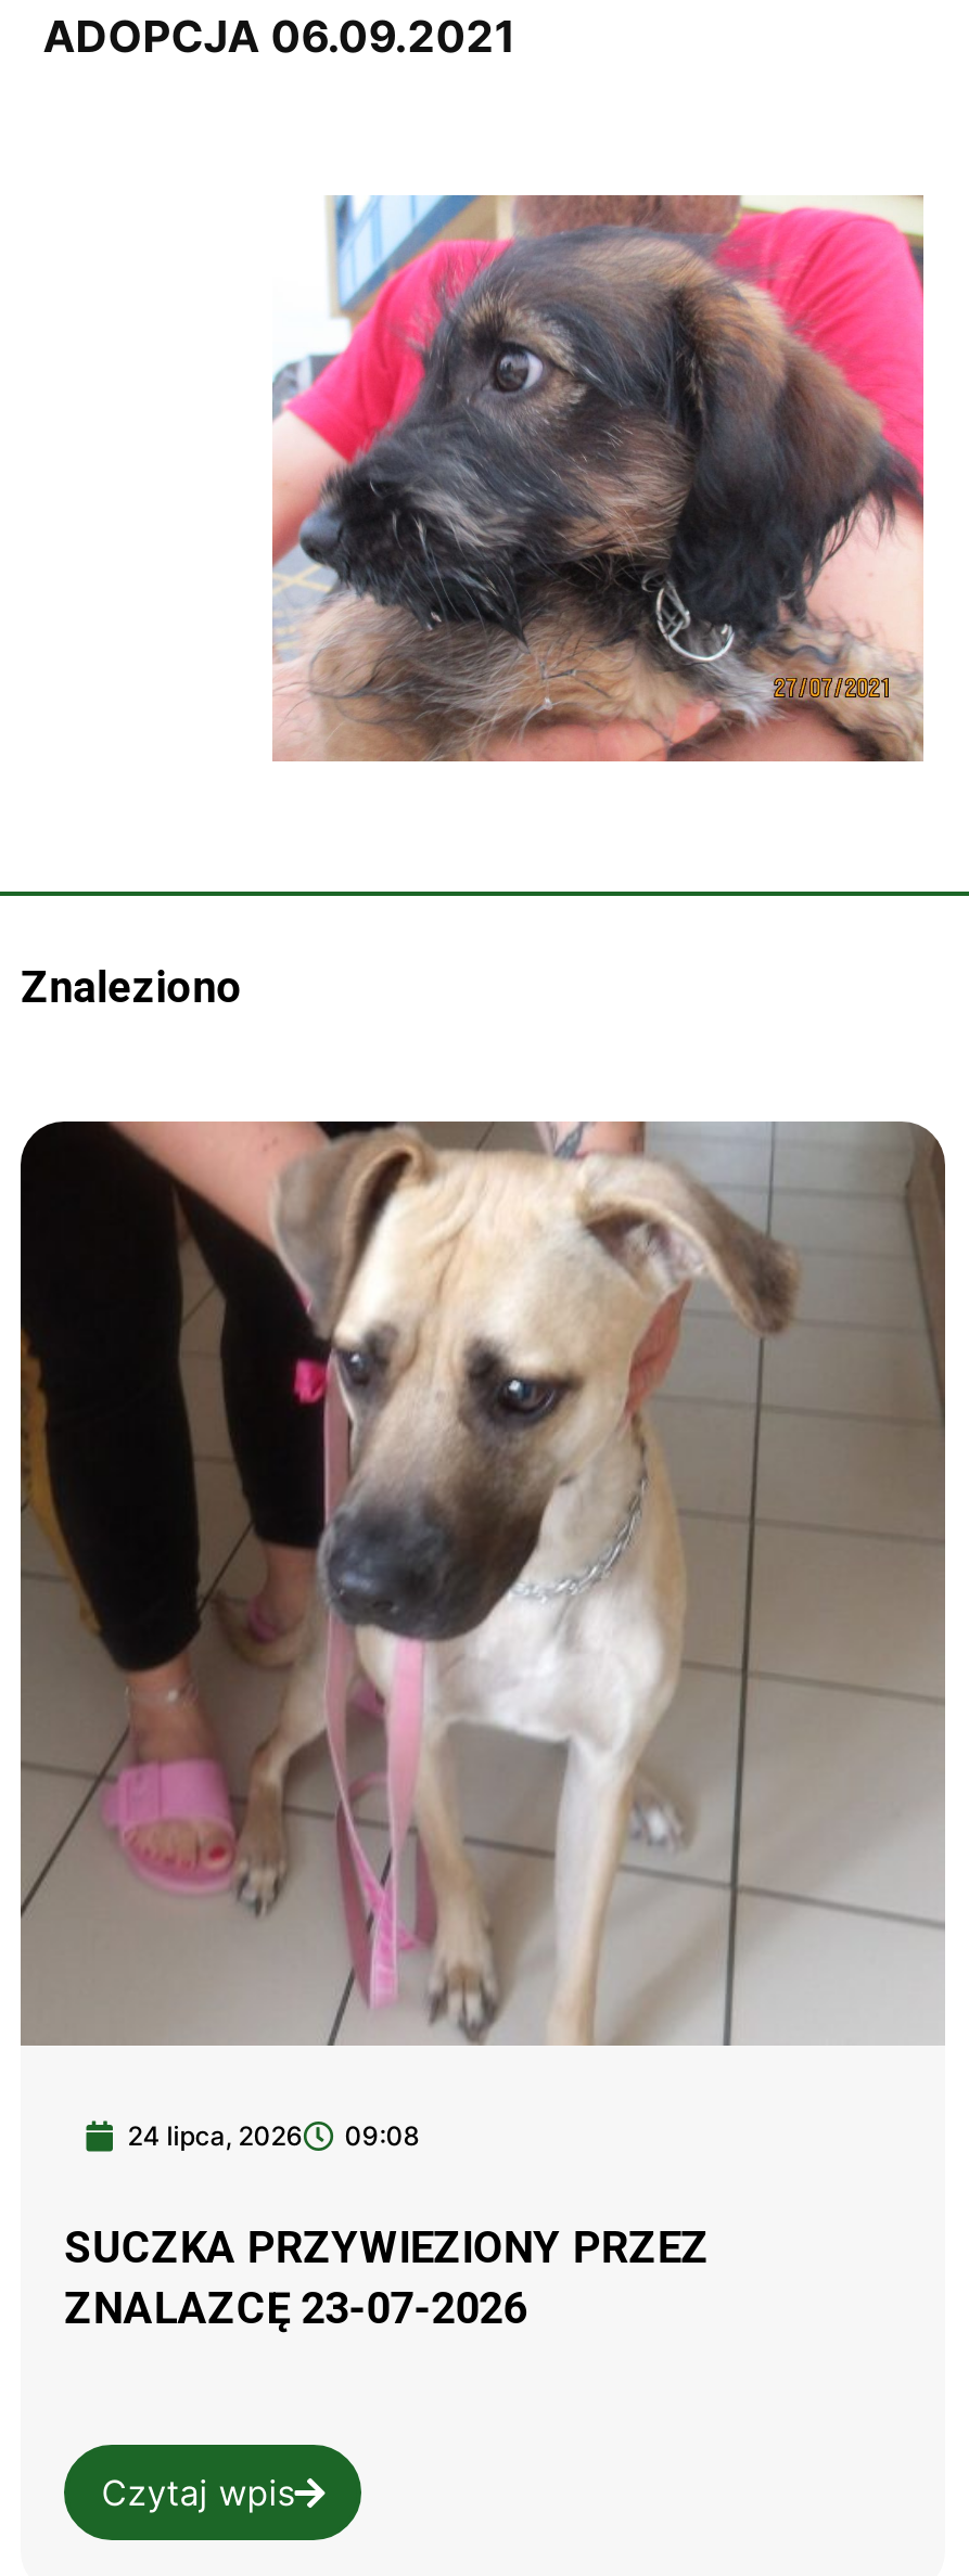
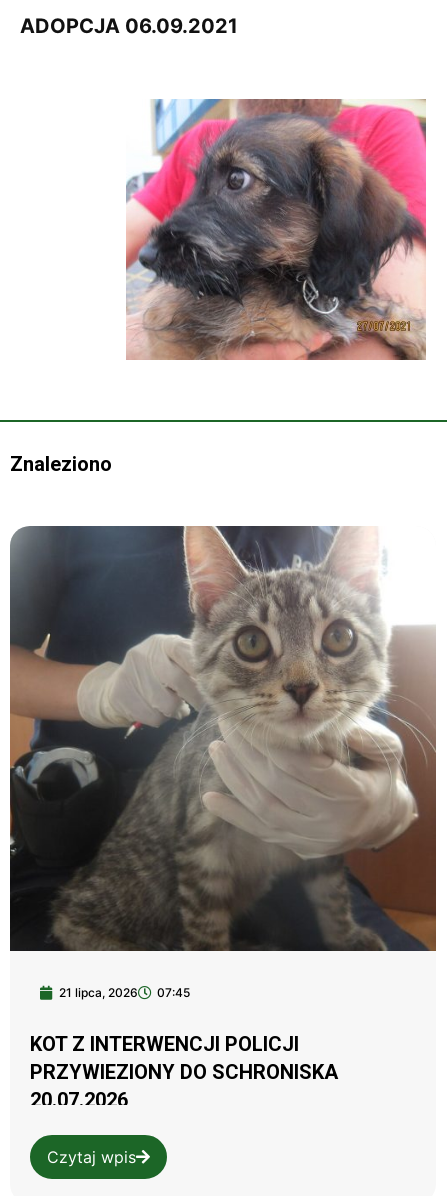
- [image]
- 24 lipca, 2026
- 09:08
+ [image]
+ 21 lipca, 2026
+ 07:45

- SUCZKA PRZYWIEZIONY PRZEZ
- ZNALAZCĘ 23-07-2026
+ KOT Z INTERWENCJI POLICJI
+ PRZYWIEZIONY DO SCHRONISKA
+ 20.07.2026
